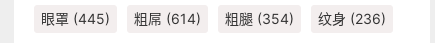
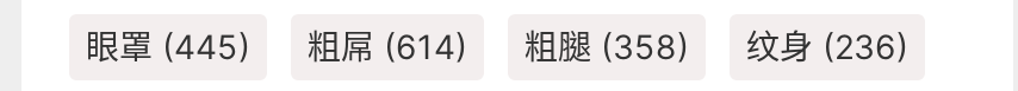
- 眼罩(445) 粗屌(614) 粗腿(354) 纹身(236)
+ 眼罩(445) 粗屌(614) 粗腿(358) 纹身(236)
